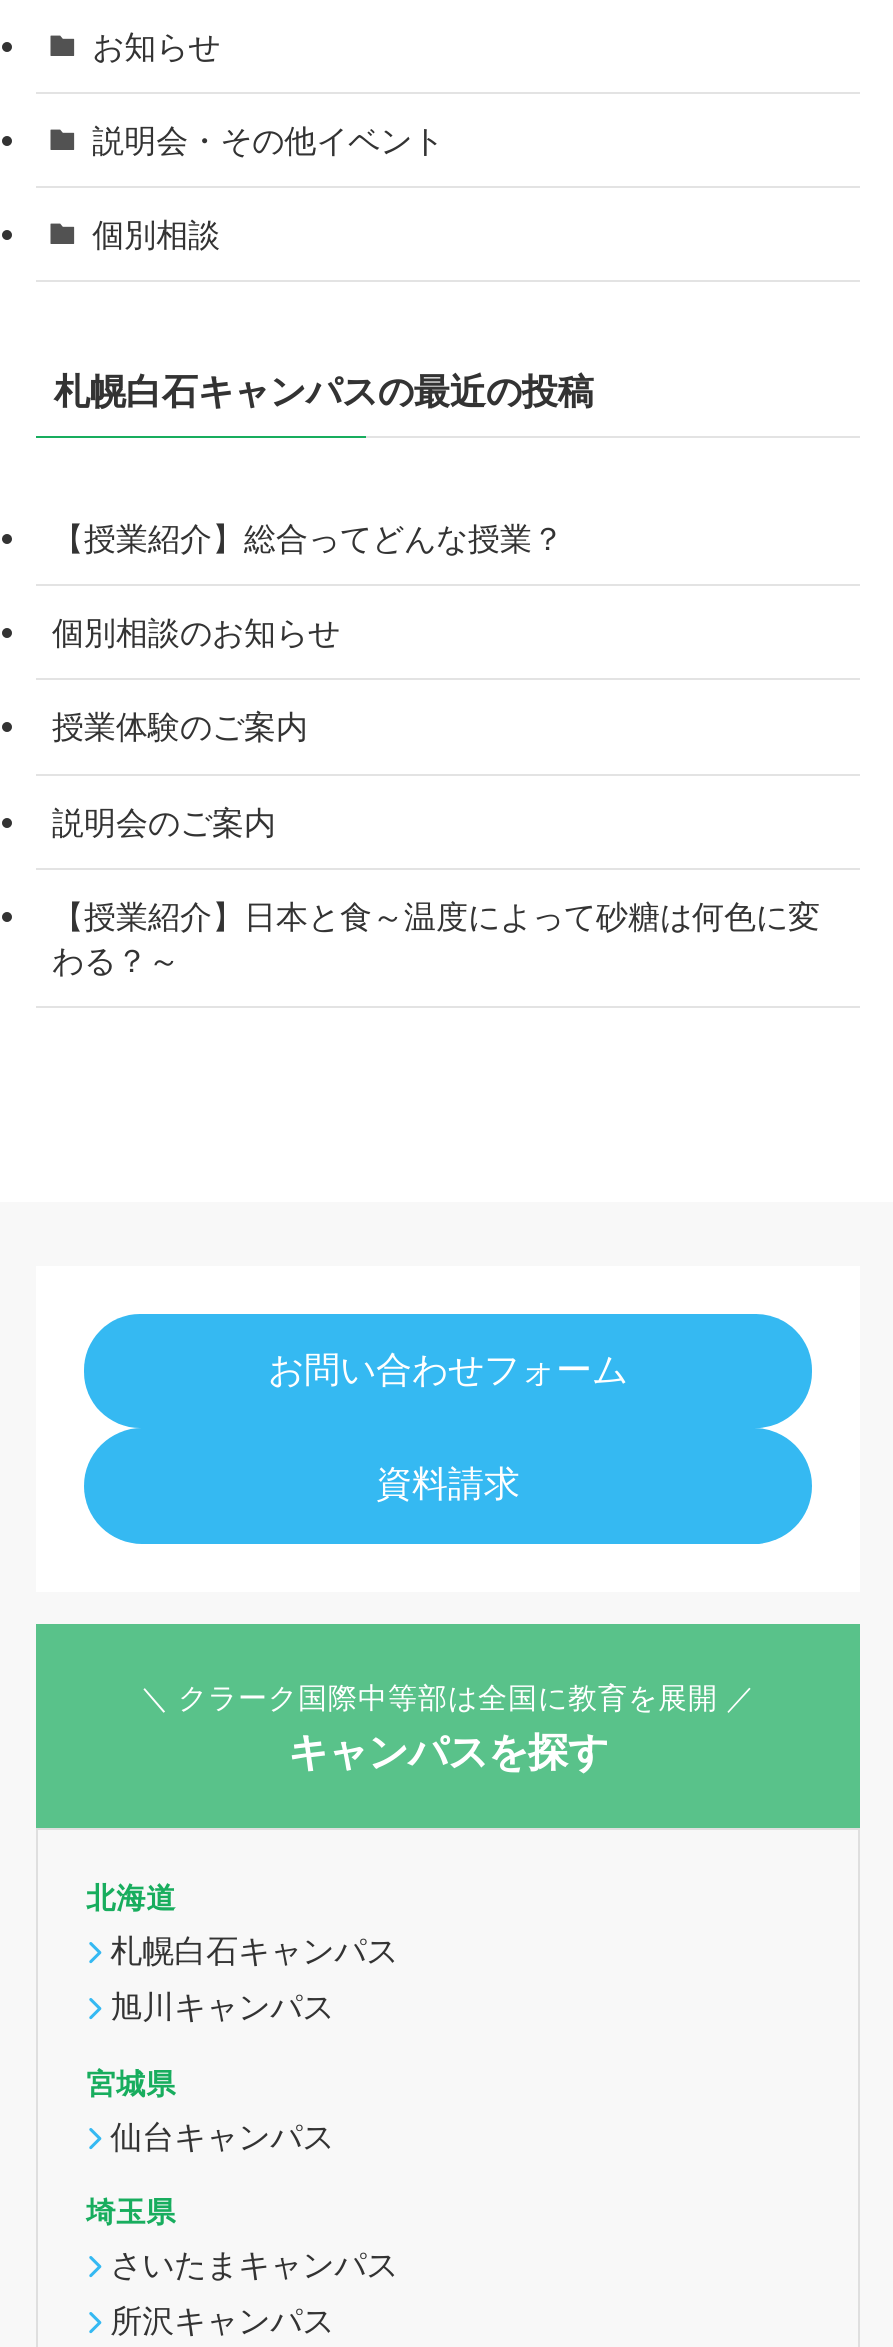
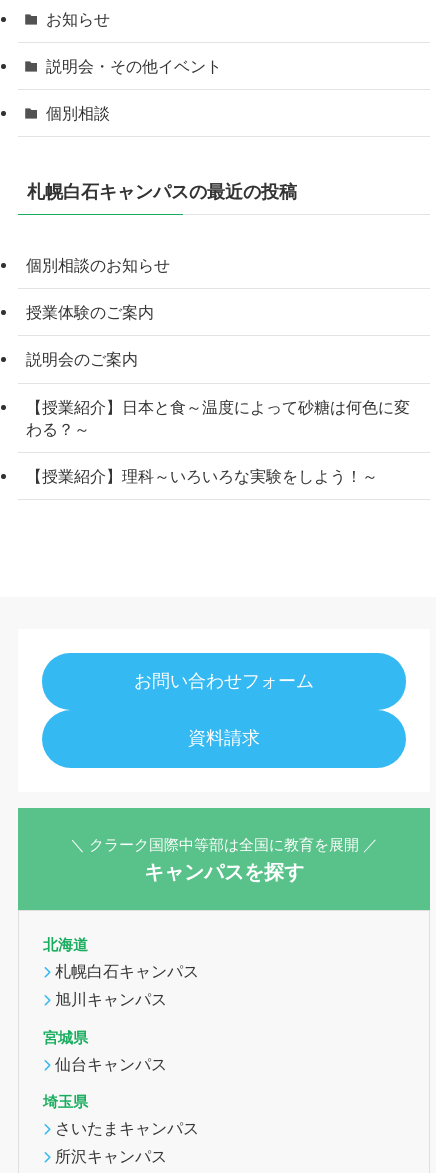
- 【授業紹介】総合ってどんな授業？

moved up: 個別相談のお知らせ | 授業体験のご案内 | 説明会のご案内 | 【授業紹介】日本と食～温度によって砂糖は何色に変 | わる？～

+ 【授業紹介】理科～いろいろな実験をしよう！～
